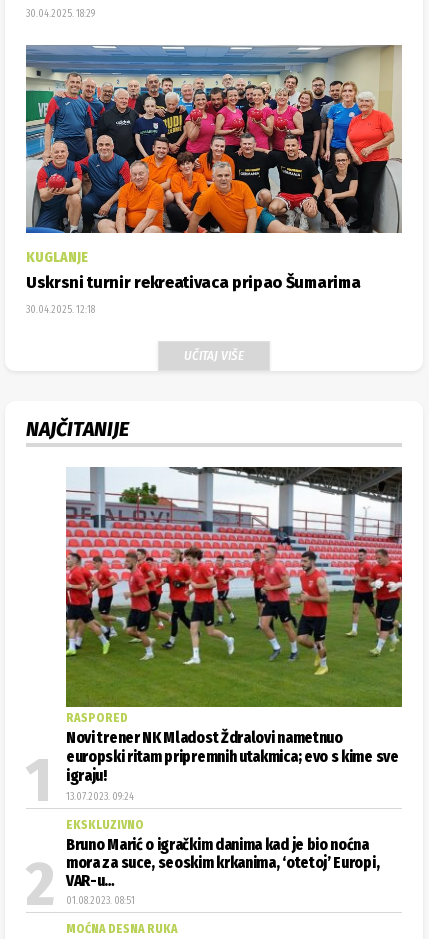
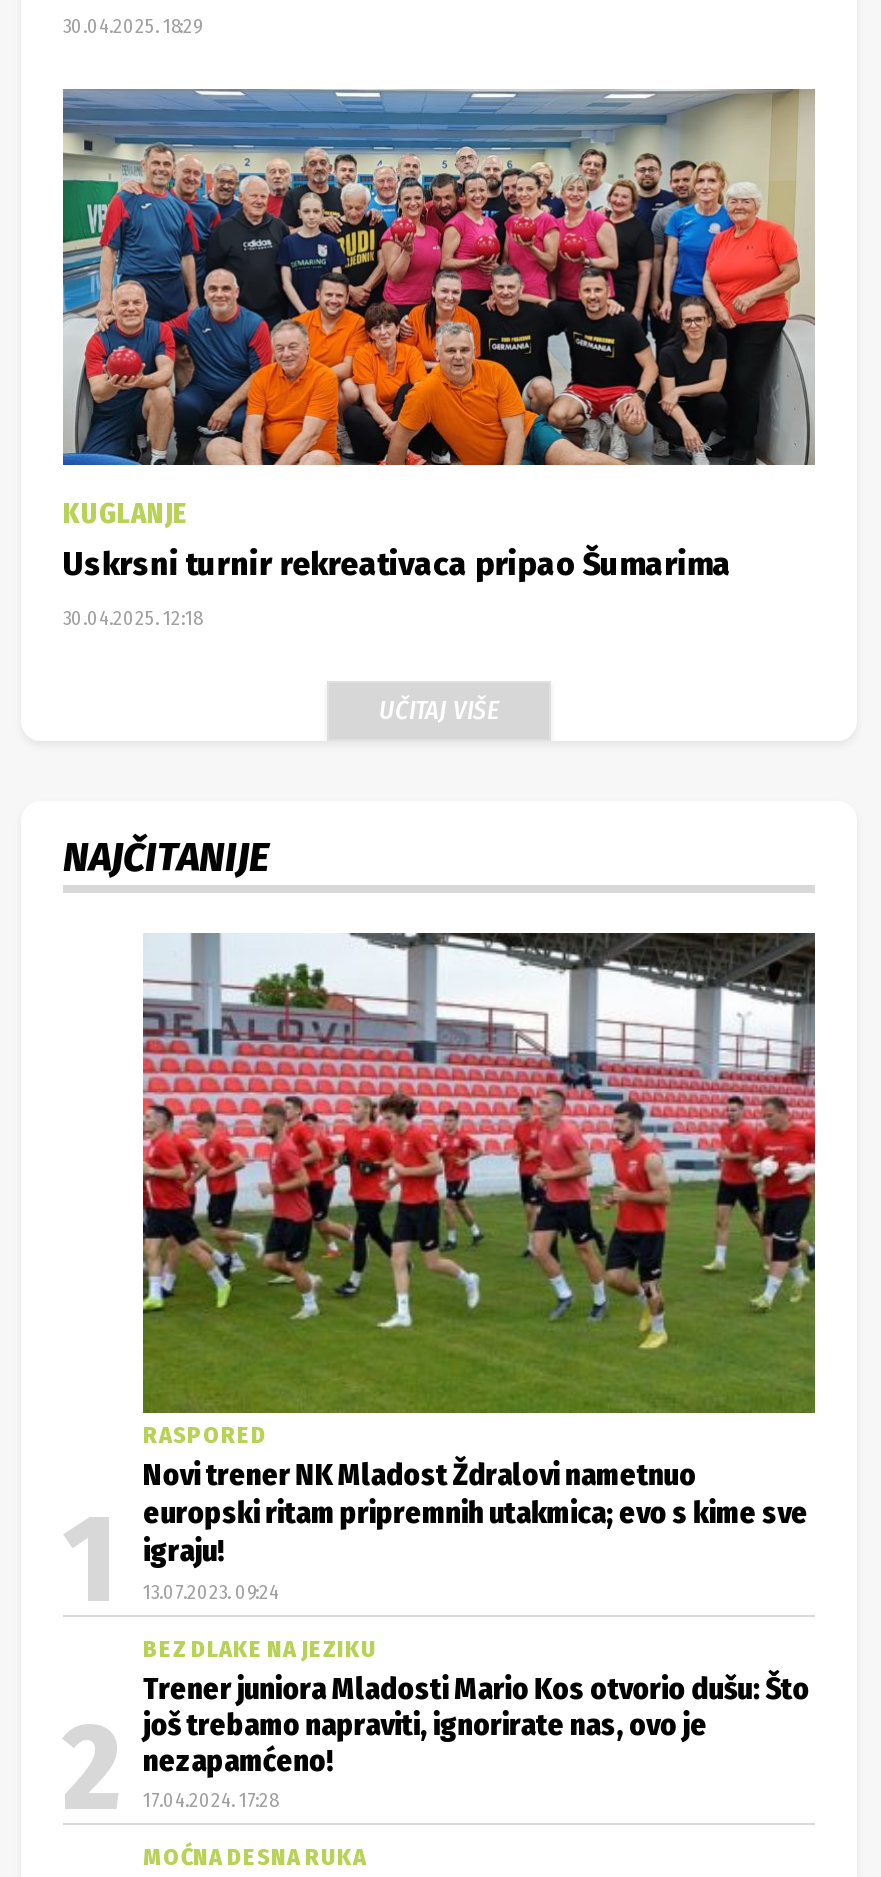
- EKSKLUZIVNO
- Bruno Marić o igračkim danima kad je bio noćna
- mora za suce, seoskim krkanima, ‘otetoj’ Europi,
- VAR-u…
- 01.08.2023. 08:51
+ BEZ DLAKE NA JEZIKU
+ Trener juniora Mladosti Mario Kos otvorio dušu: Što
+ još trebamo napraviti, ignorirate nas, ovo je
+ nezapamćeno!
+ 17.04.2024. 17:28
